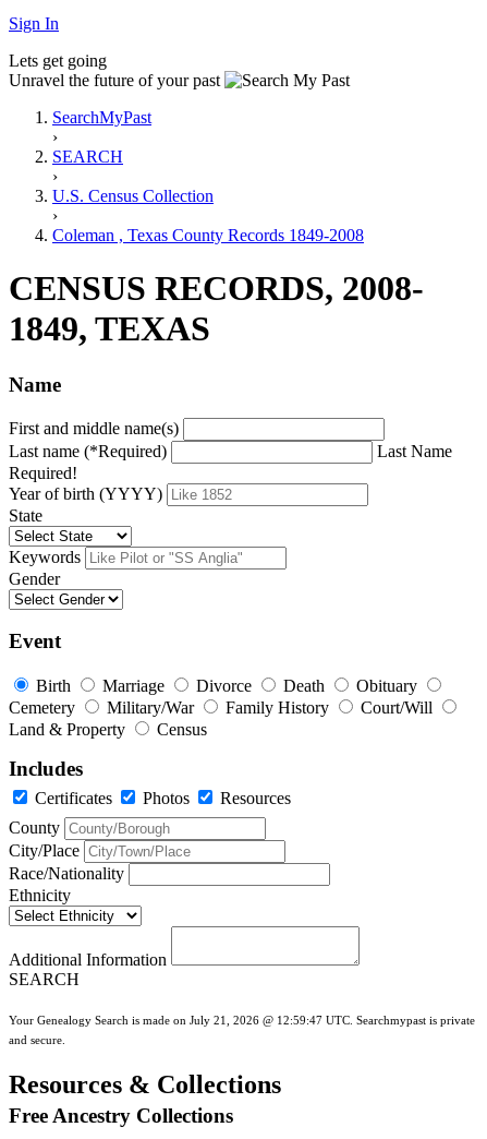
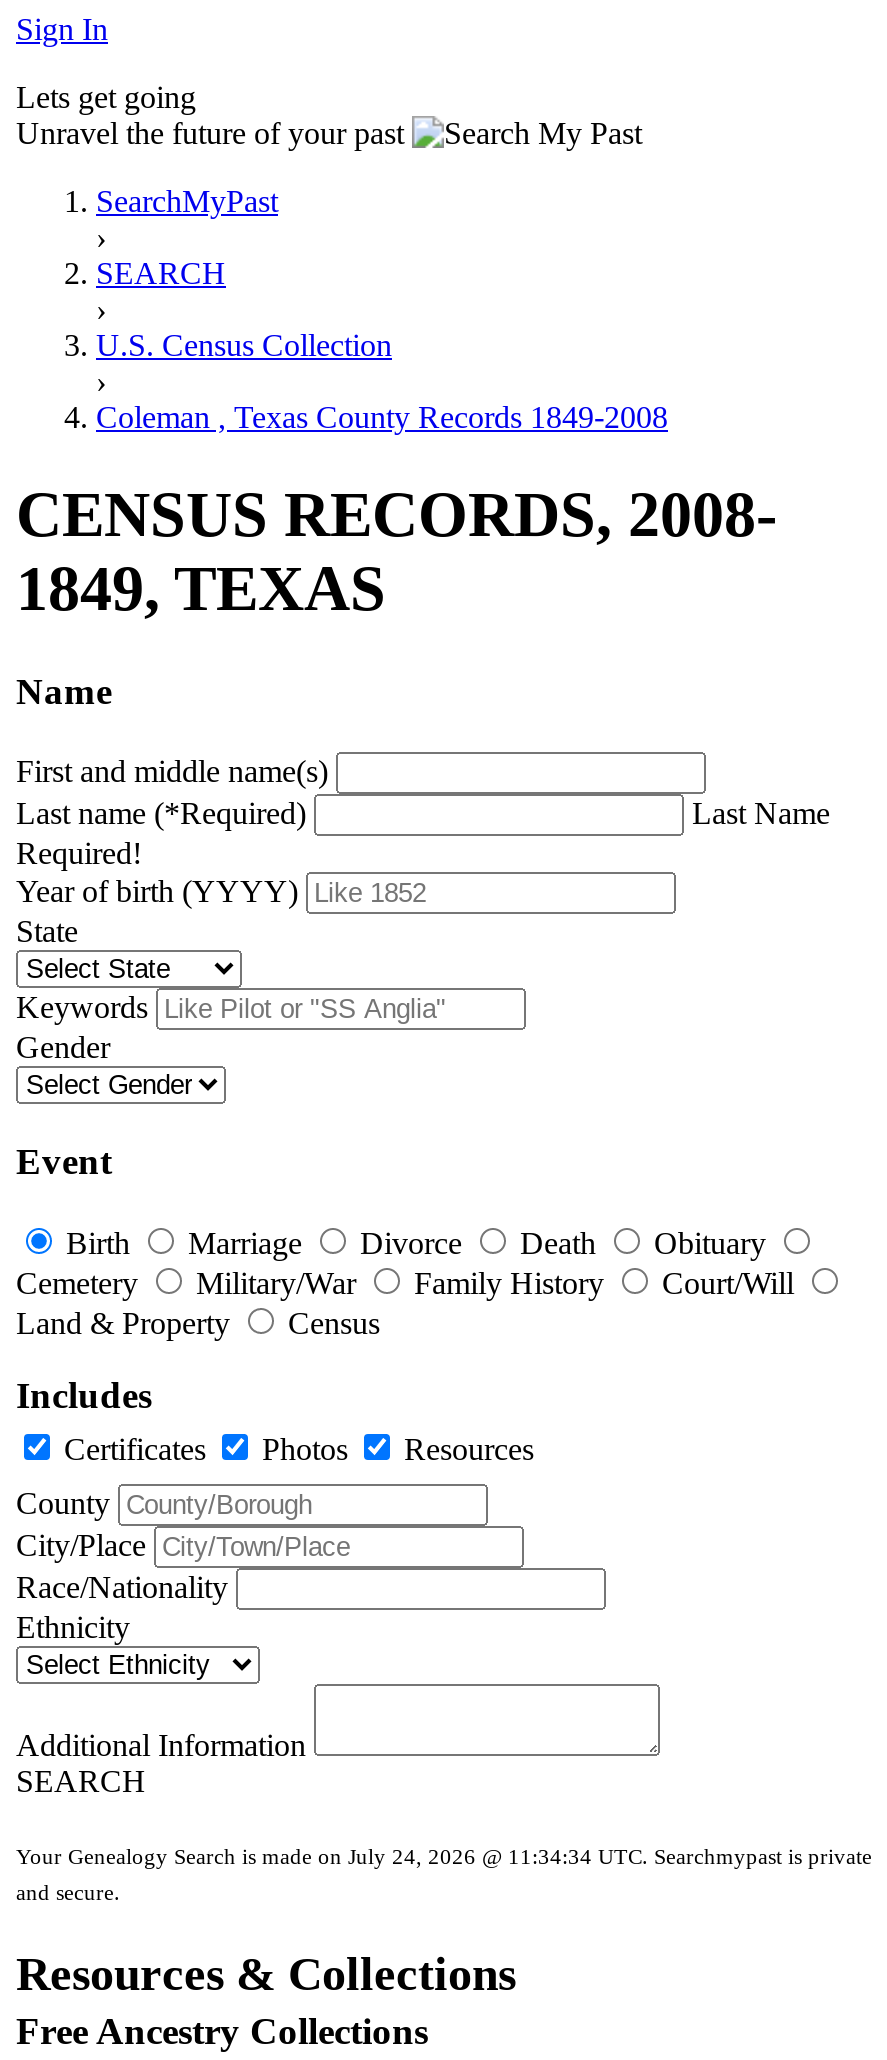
- Your Genealogy Search is made on July 21, 2026 @ 12:59:47 UTC. Searchmypast is private
+ Your Genealogy Search is made on July 24, 2026 @ 11:34:34 UTC. Searchmypast is private
